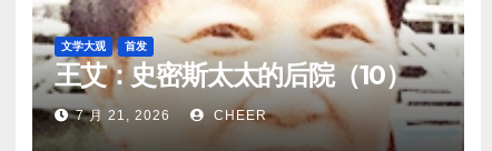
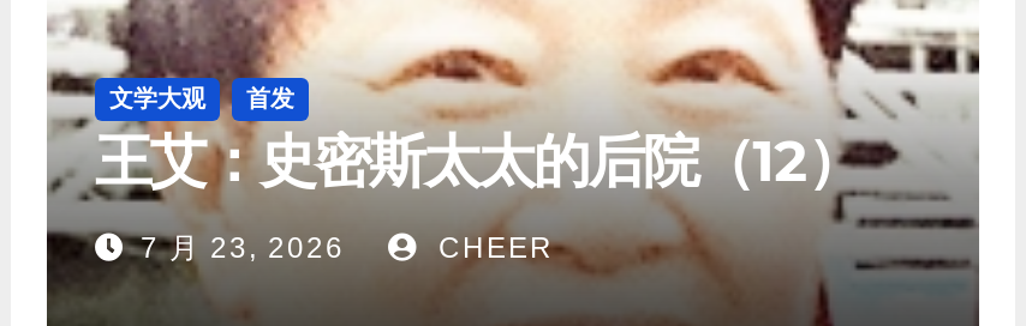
- 王艾：史密斯太太的后院（10）
+ 王艾：史密斯太太的后院（12）

- 7 月 21, 2026
+ 7 月 23, 2026
